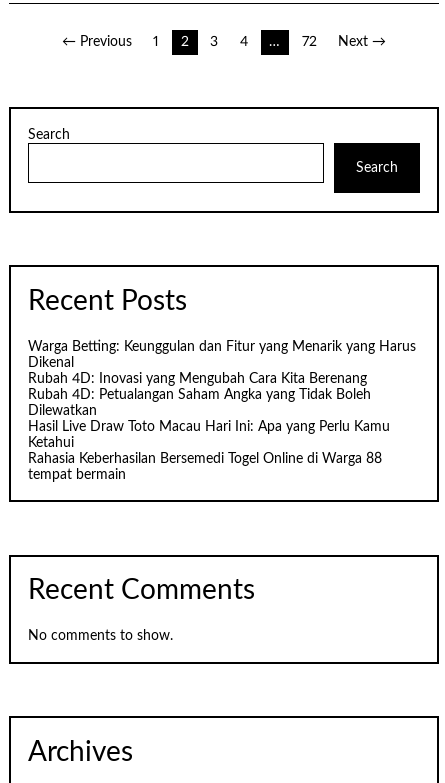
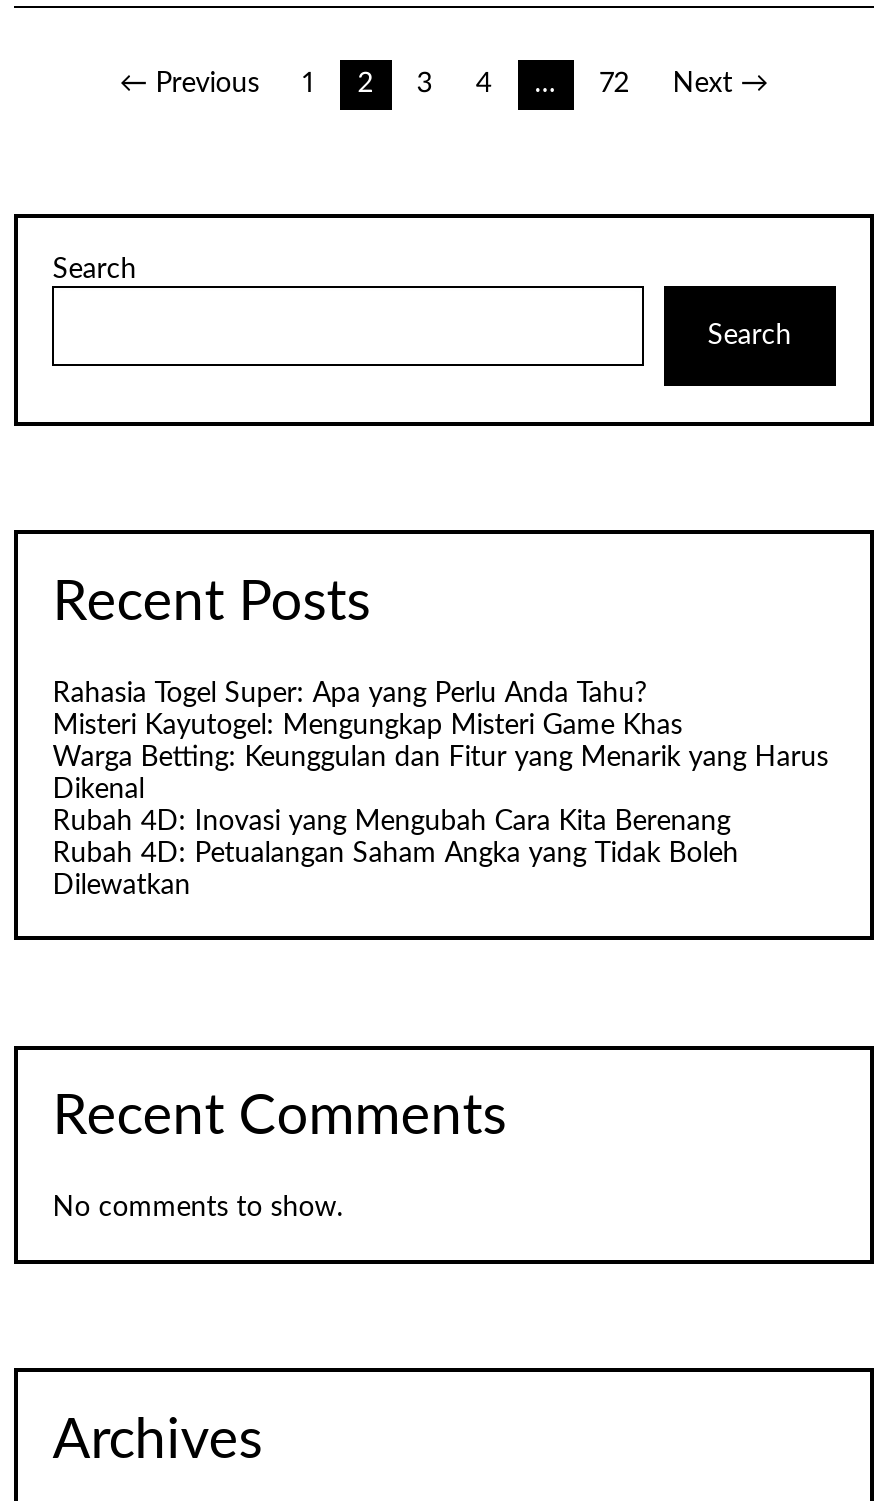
+ Rahasia Togel Super: Apa yang Perlu Anda Tahu?
+ Misteri Kayutogel: Mengungkap Misteri Game Khas

moved down: Warga Betting: Keunggulan dan Fitur yang Menarik yang Harus | Dikenal | Rubah 4D: Inovasi yang Mengubah Cara Kita Berenang | Rubah 4D: Petualangan Saham Angka yang Tidak Boleh | Dilewatkan

- Hasil Live Draw Toto Macau Hari Ini: Apa yang Perlu Kamu
- Ketahui
- Rahasia Keberhasilan Bersemedi Togel Online di Warga 88
- tempat bermain
